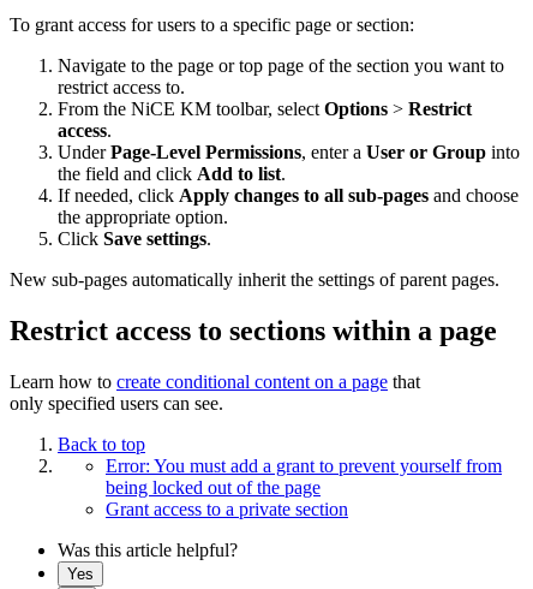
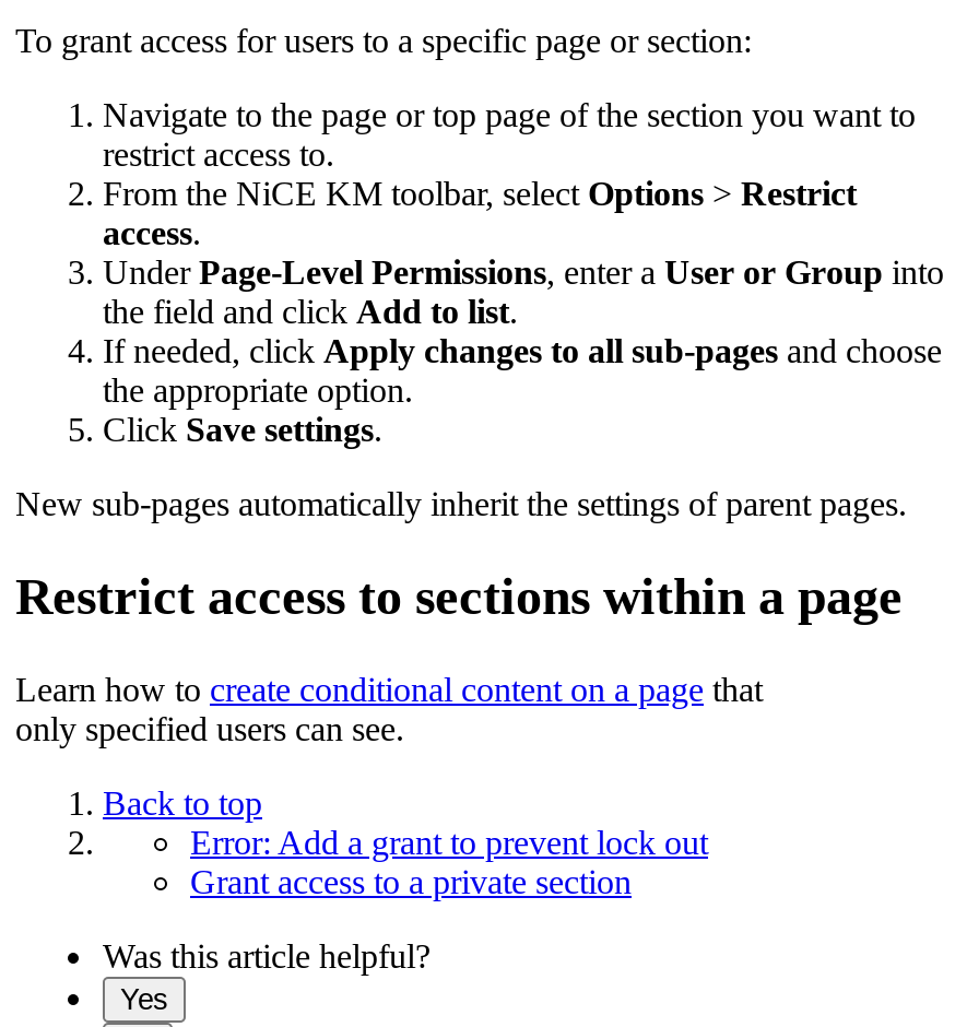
- Error: You must add a grant to prevent yourself from
- being locked out of the page
+ Error: Add a grant to prevent lock out
